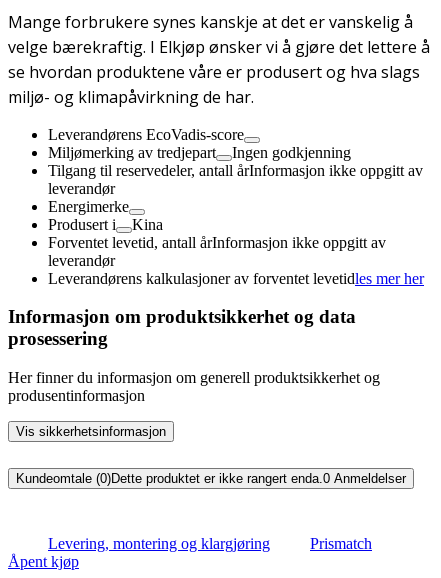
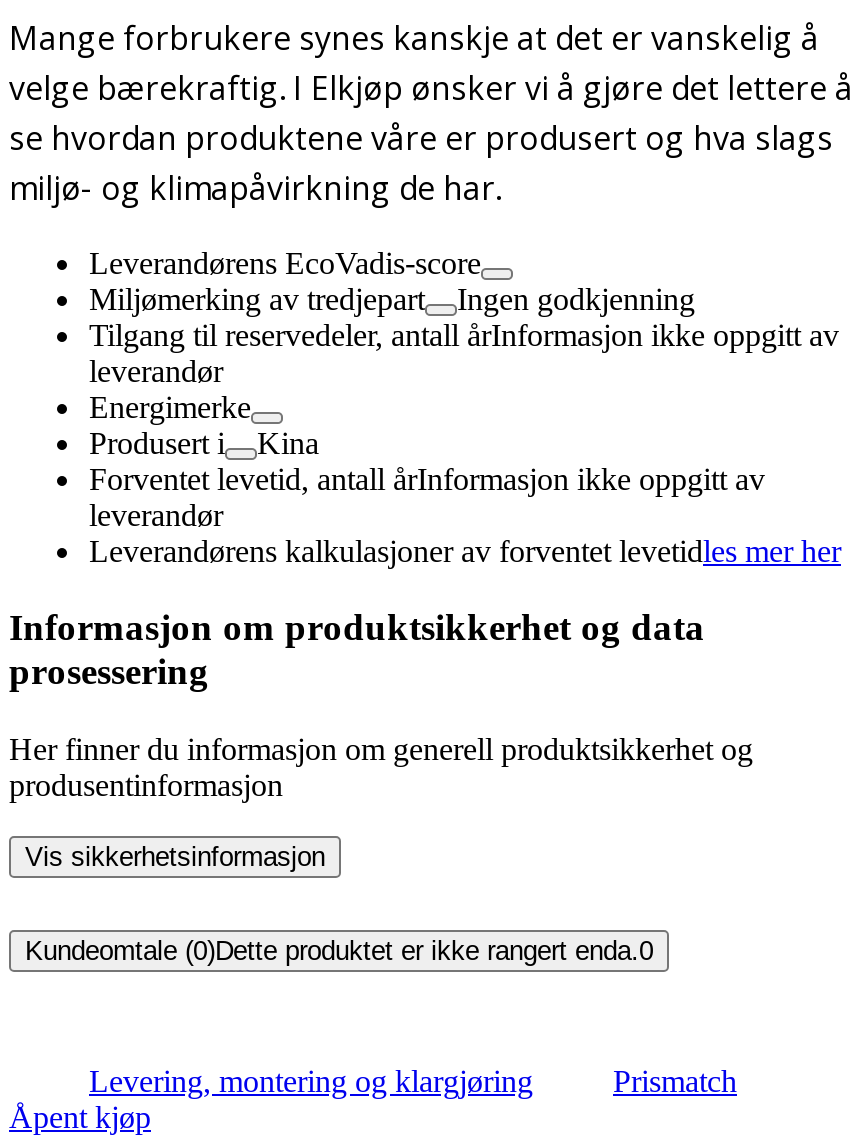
- Kundeomtale (0)Dette produktet er ikke rangert enda.0 Anmeldelser
+ Kundeomtale (0)Dette produktet er ikke rangert enda.0
